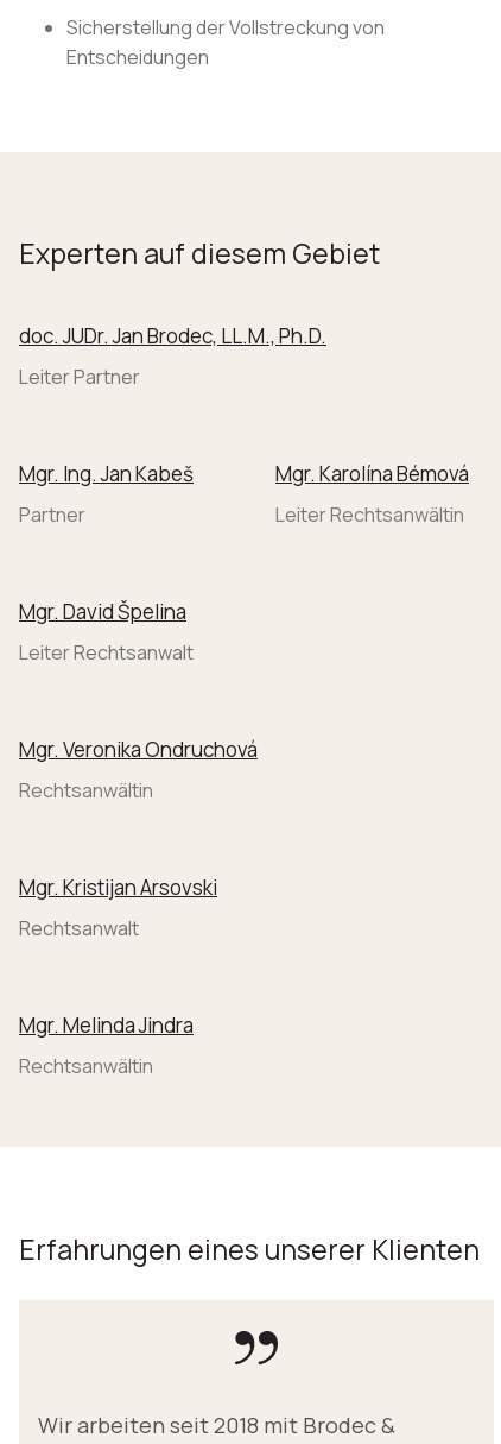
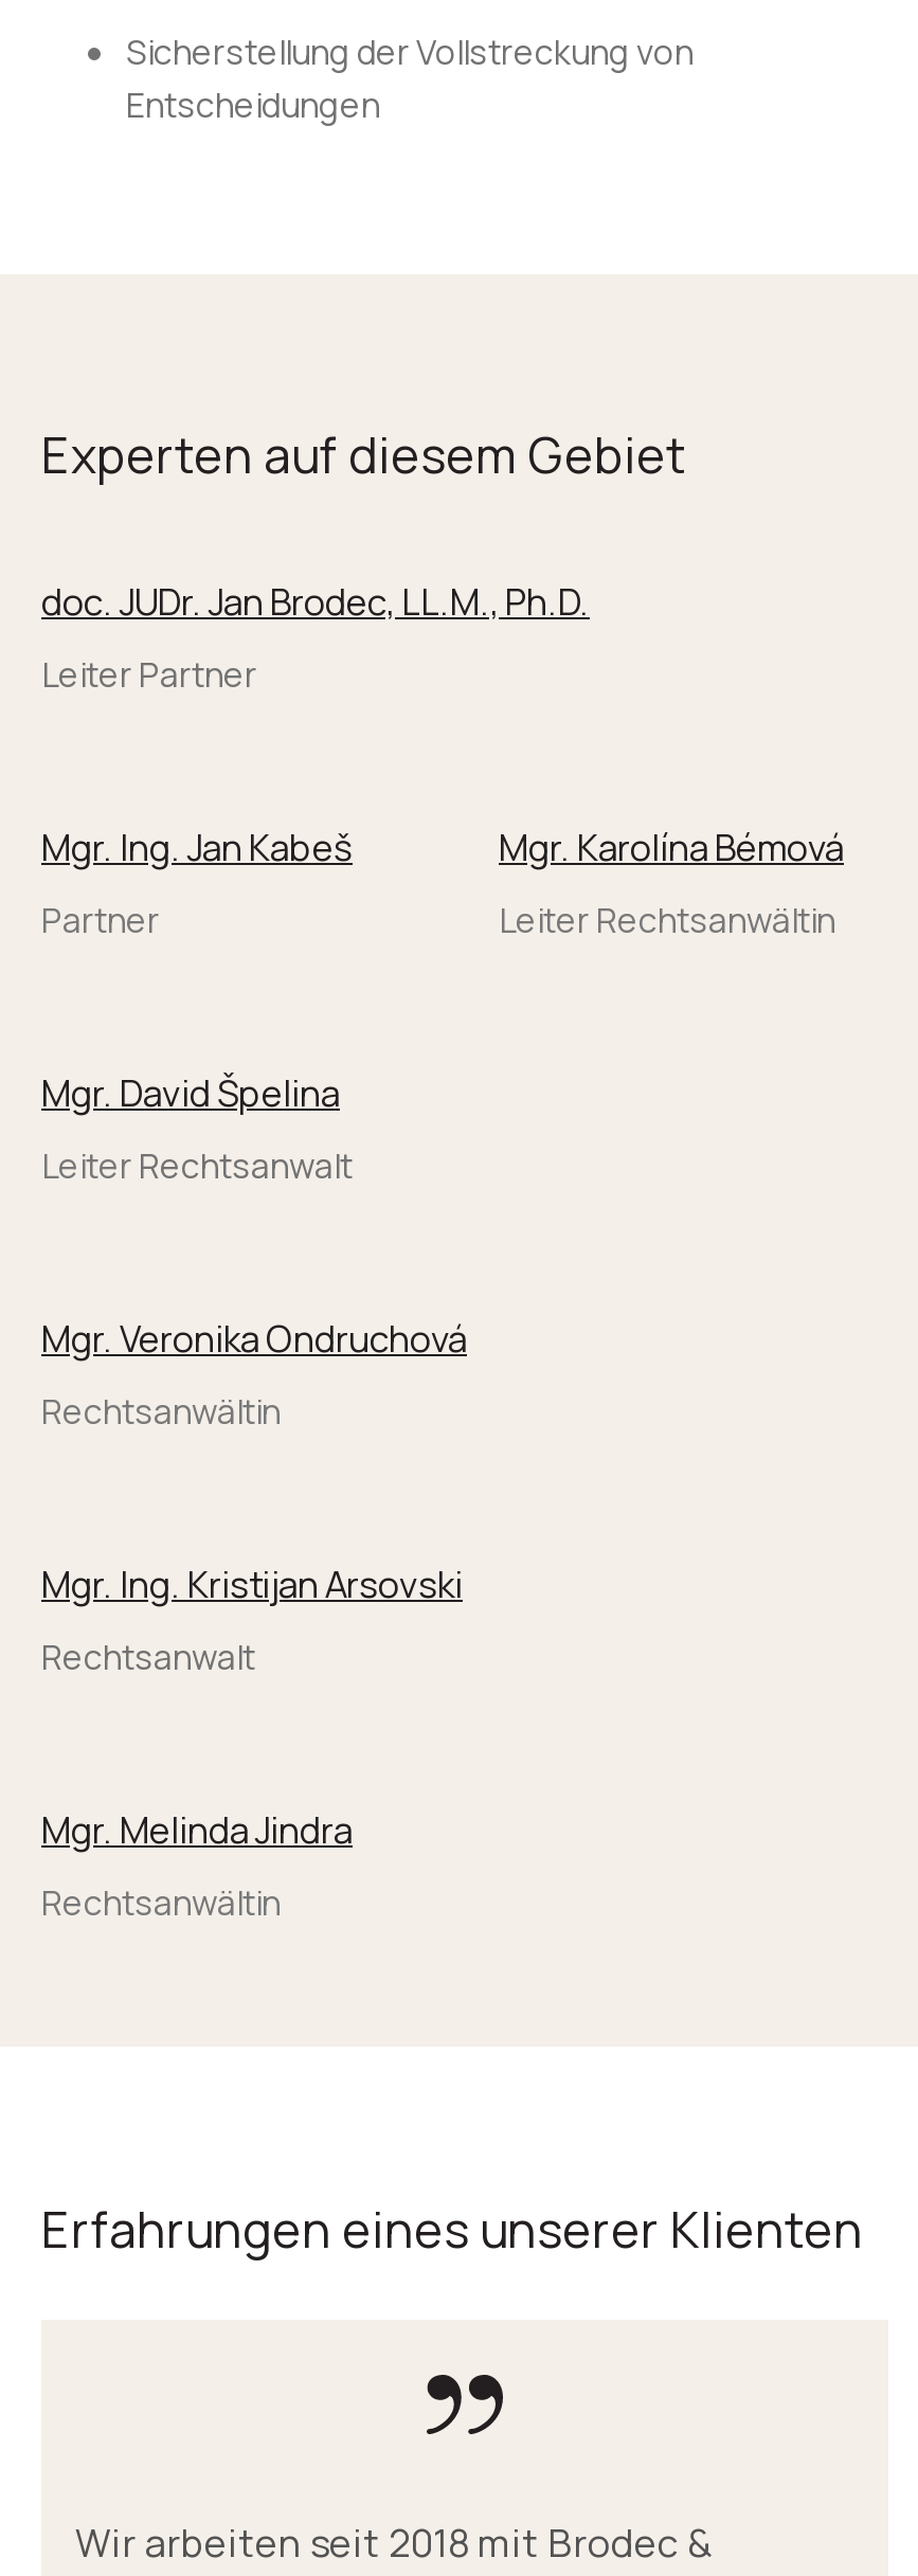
- Mgr. Kristijan Arsovski
+ Mgr. Ing. Kristijan Arsovski
